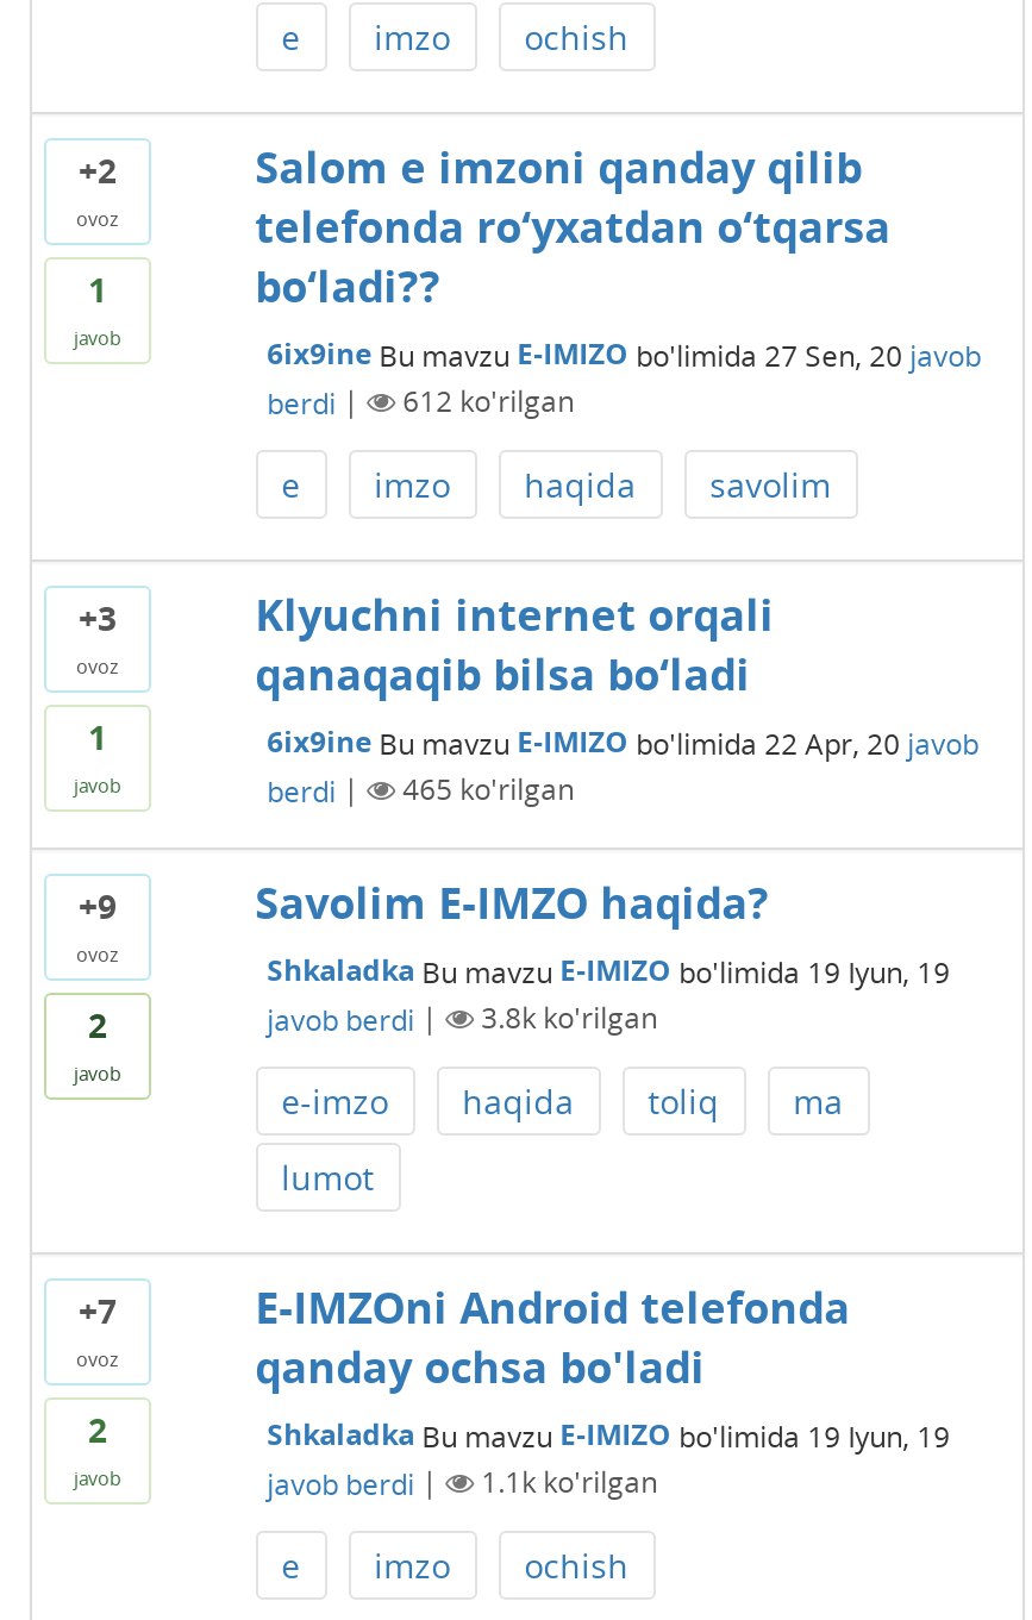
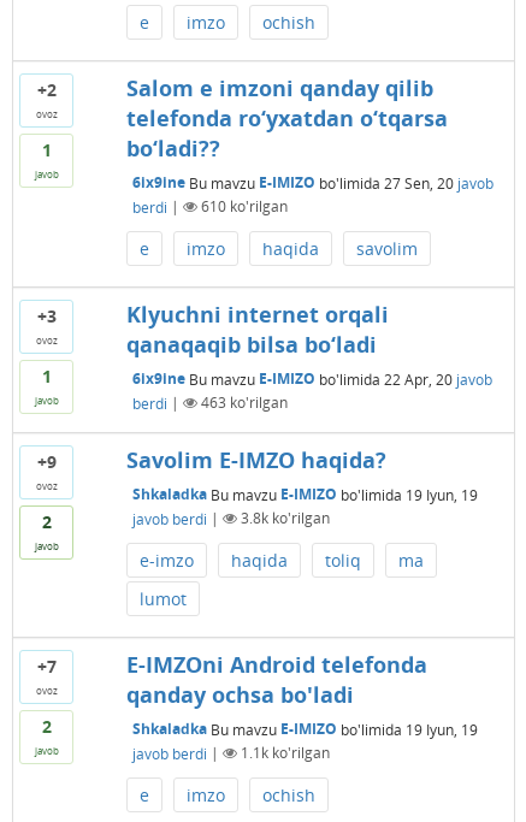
- 612 ko'rilgan
+ 610 ko'rilgan

- 465 ko'rilgan
+ 463 ko'rilgan
